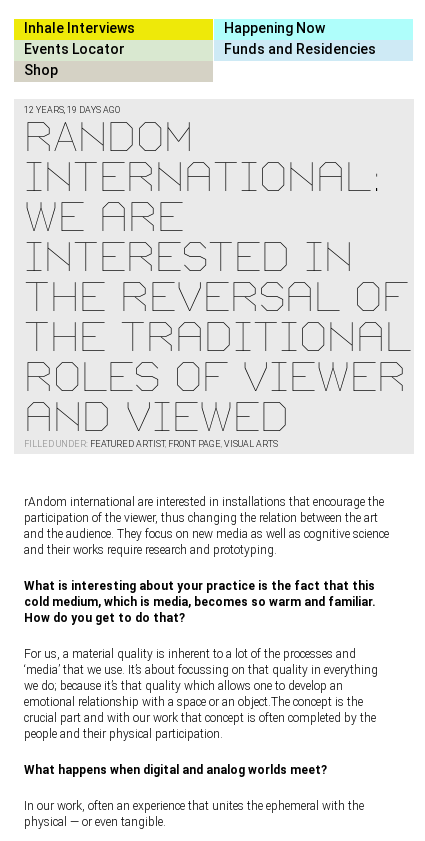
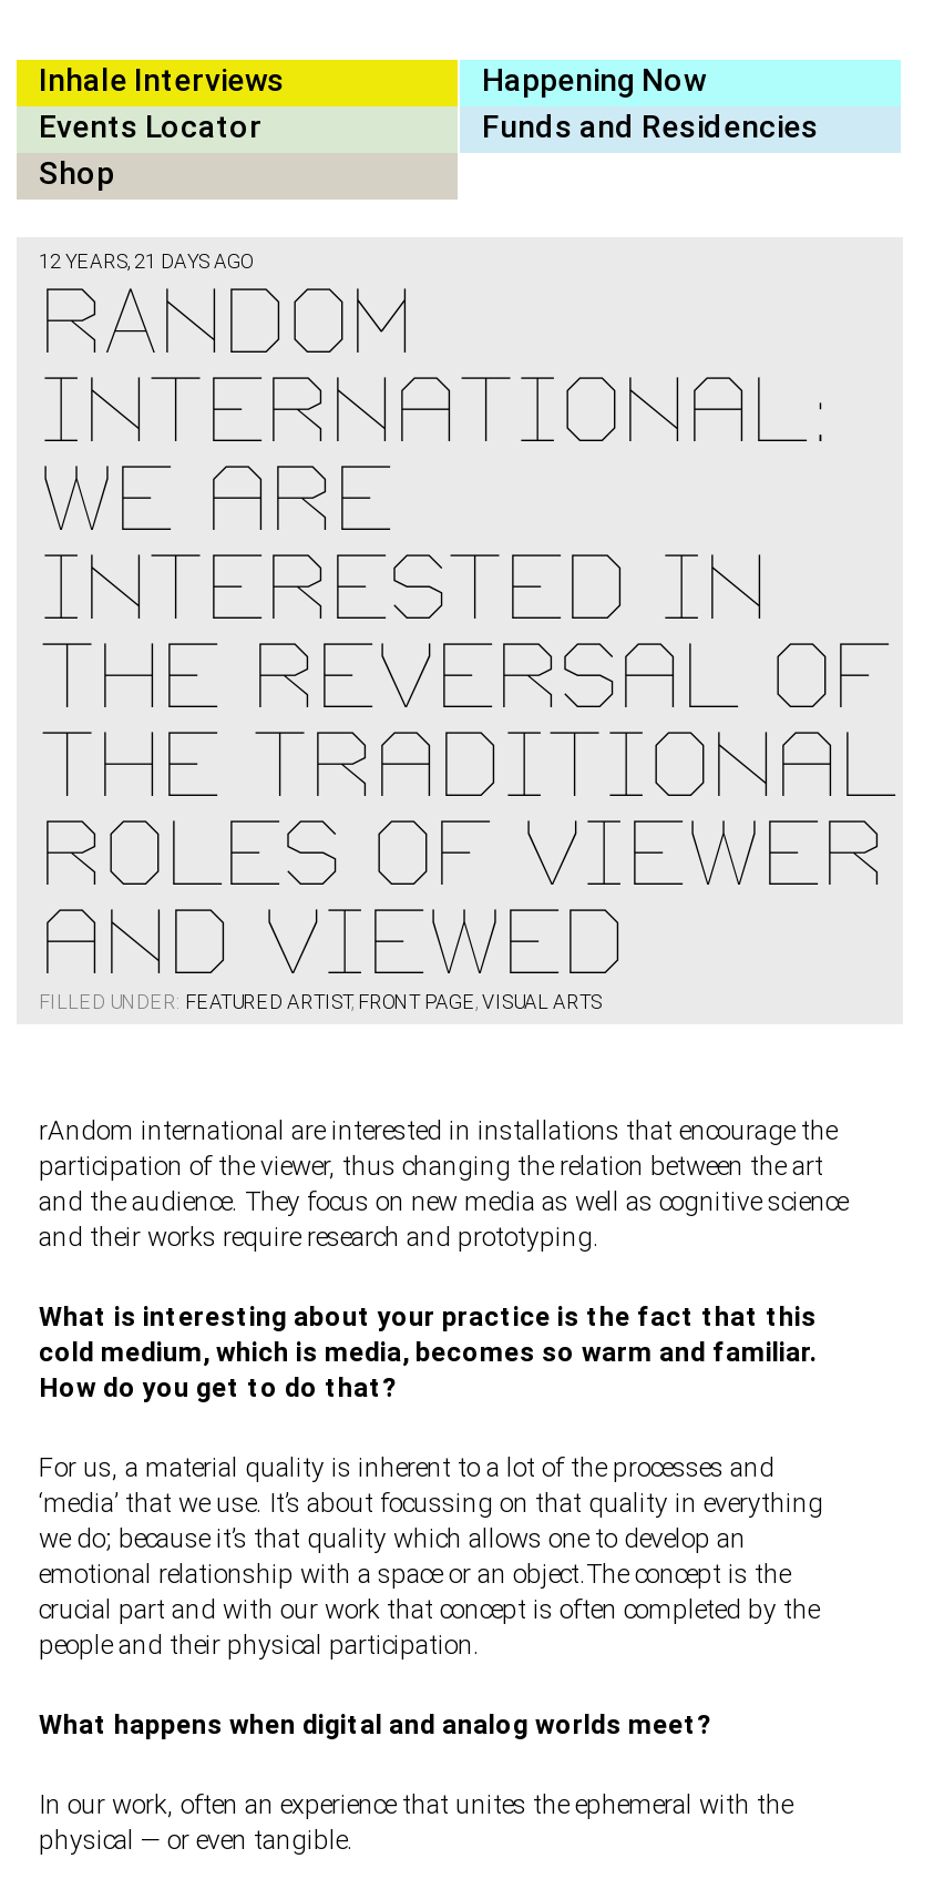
- 12 YEARS, 19 DAYS AGO
+ 12 YEARS, 21 DAYS AGO
